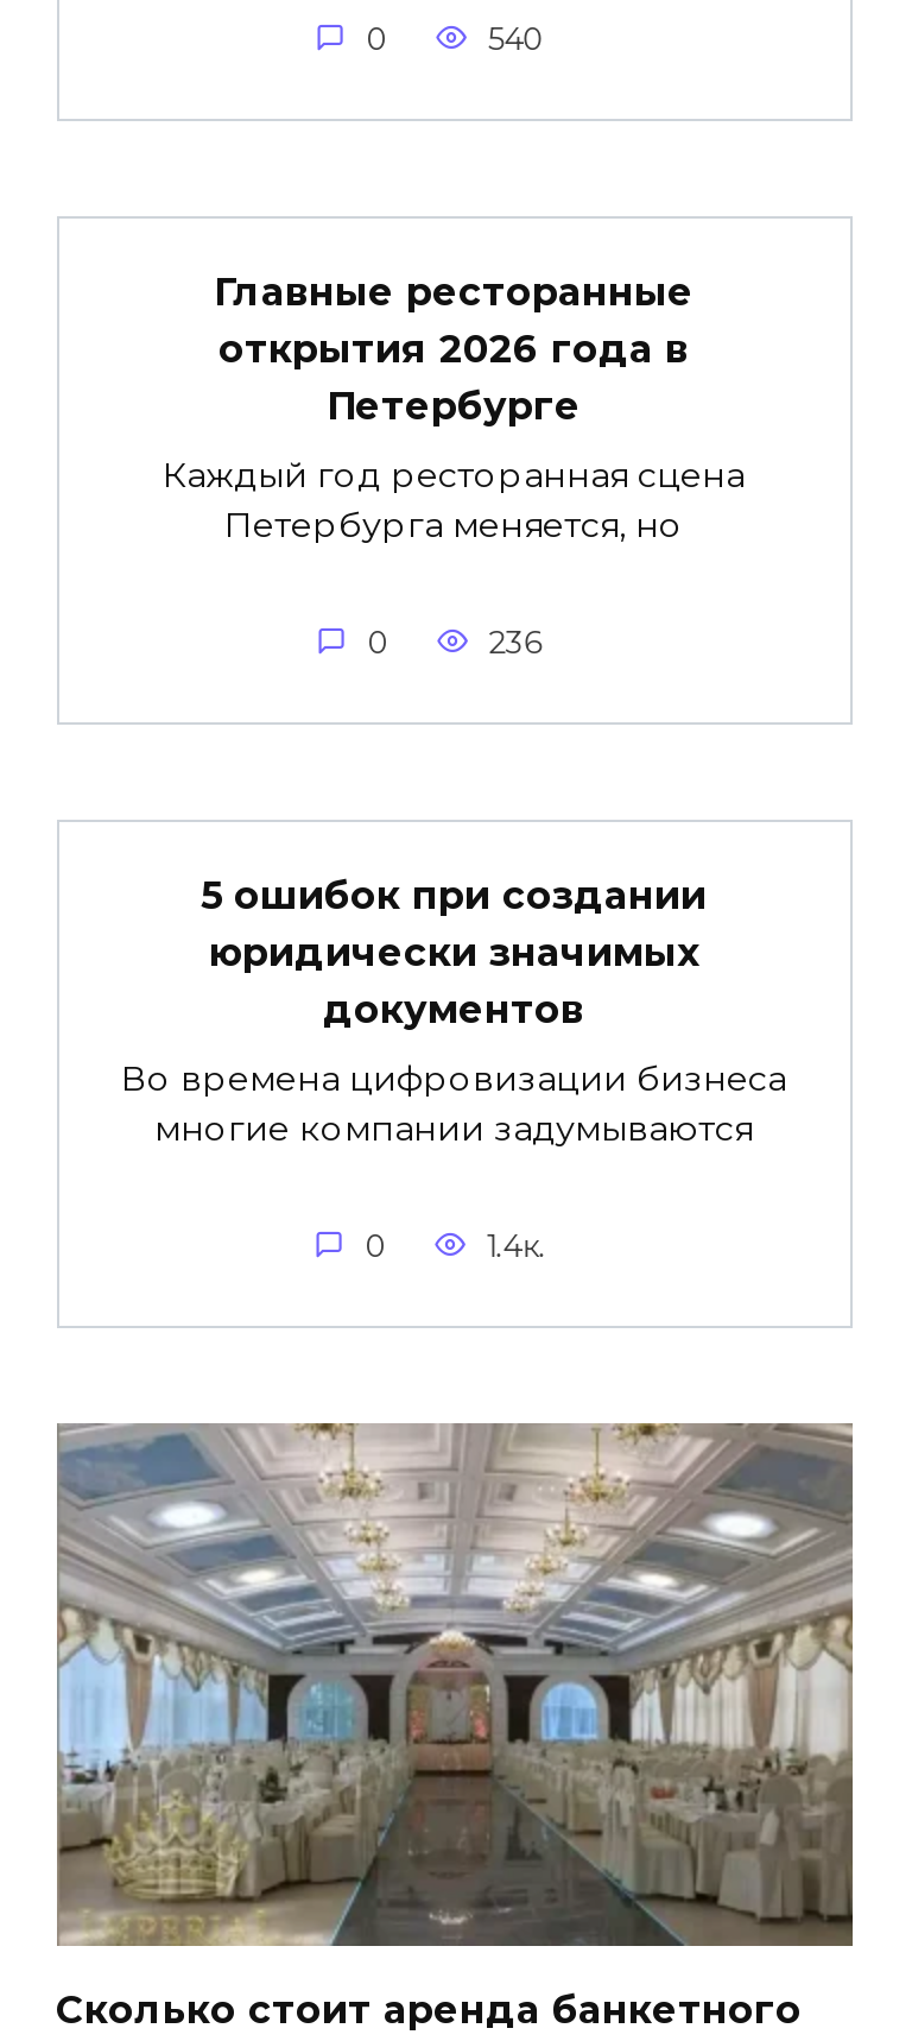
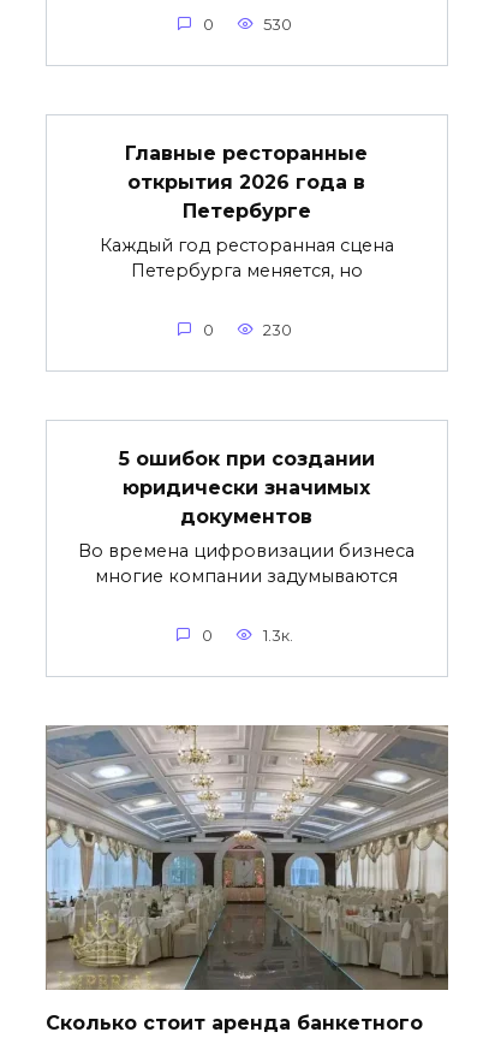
- 540
+ 530

- 236
+ 230

- 1.4к.
+ 1.3к.
